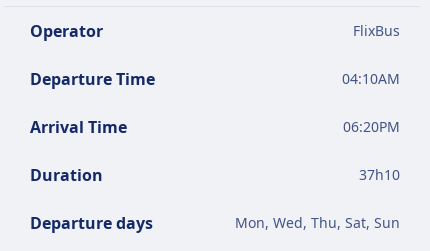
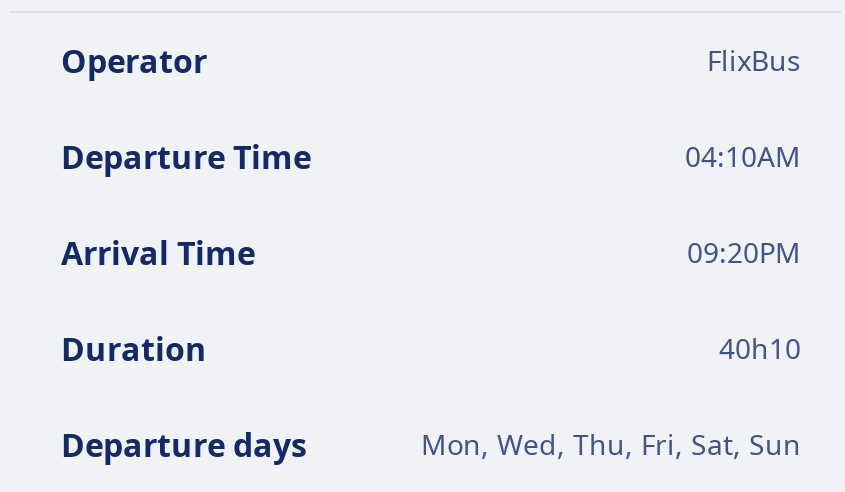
- 06:20PM
+ 09:20PM

- 37h10
+ 40h10

- Mon, Wed, Thu, Sat, Sun
+ Mon, Wed, Thu, Fri, Sat, Sun
